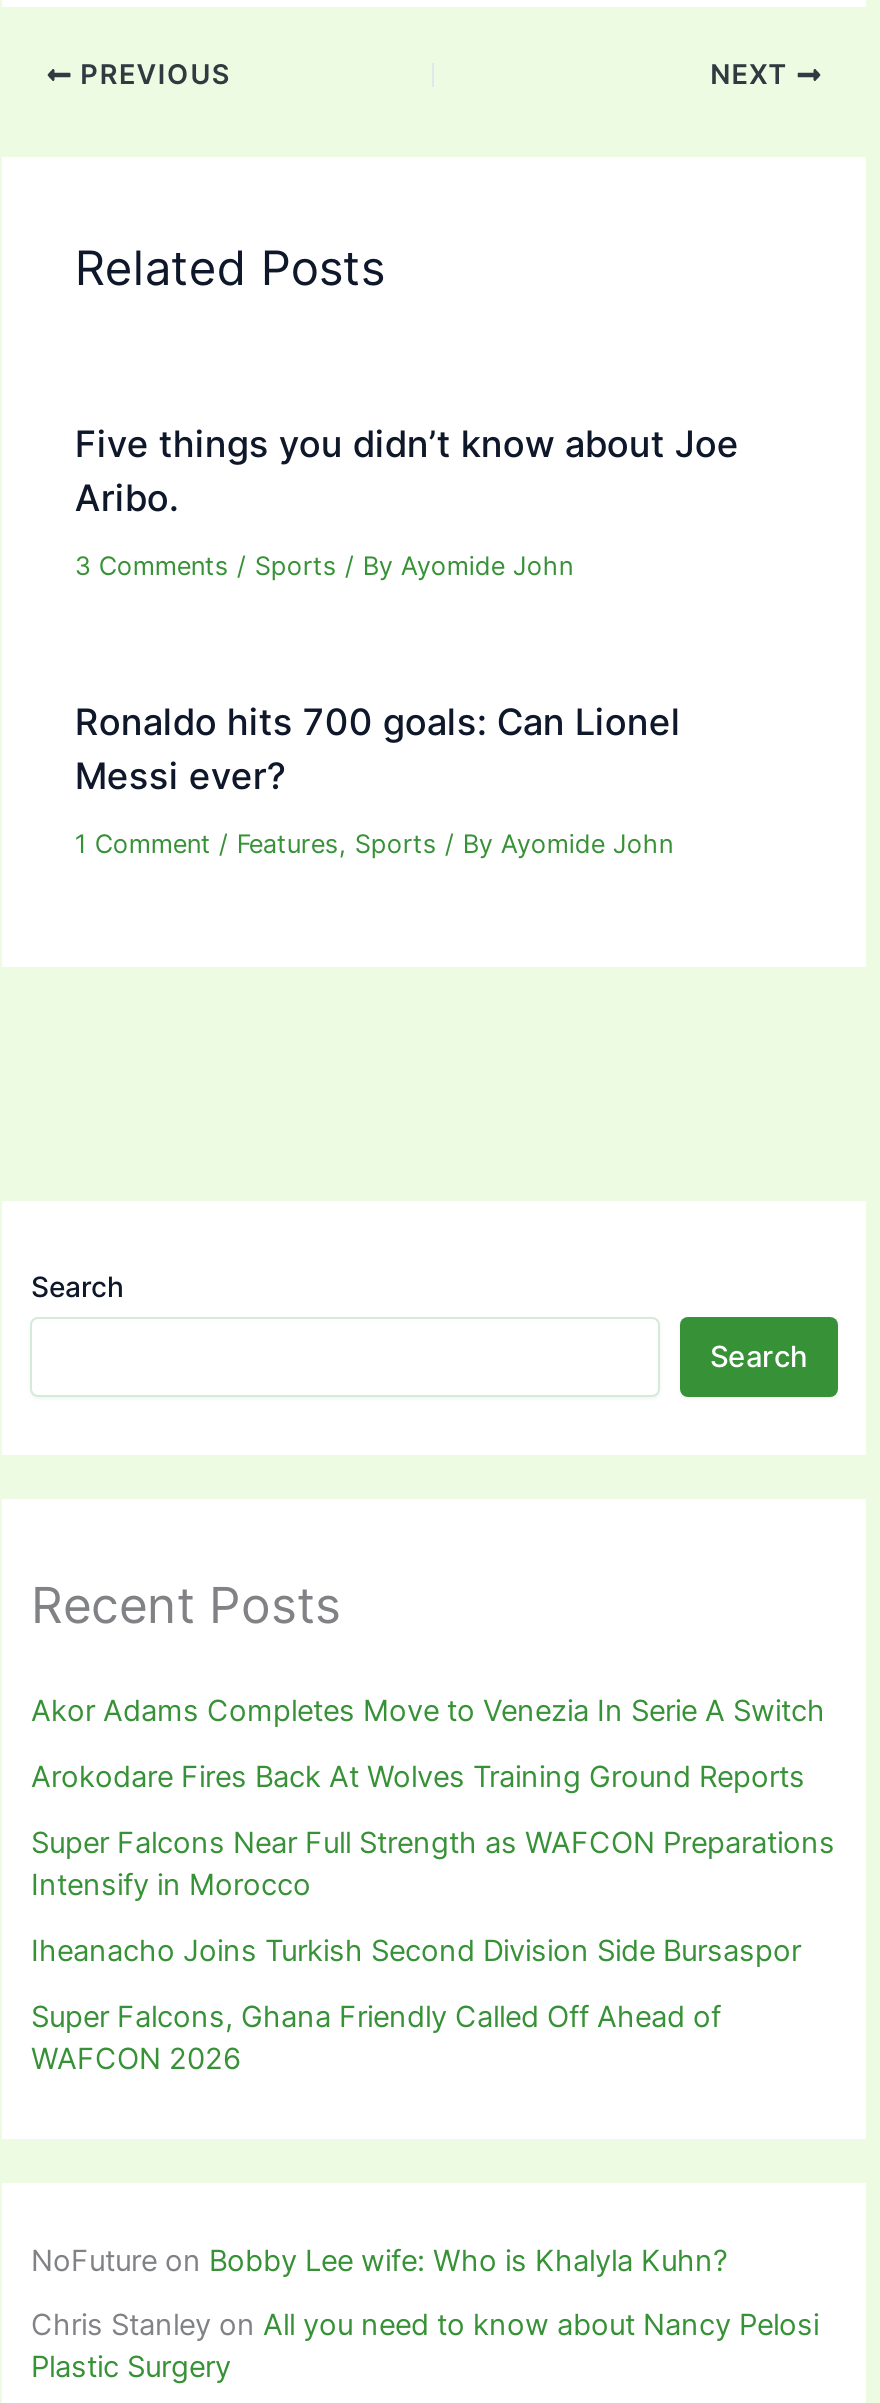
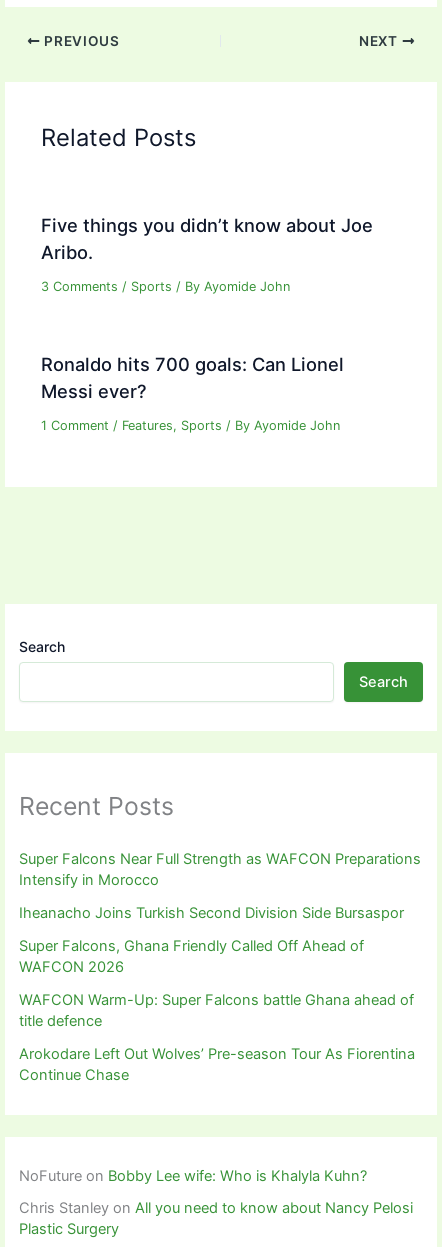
- Akor Adams Completes Move to Venezia In Serie A Switch
- Arokodare Fires Back At Wolves Training Ground Reports

moved up: Super Falcons Near Full Strength as WAFCON Preparations | Intensify in Morocco | Iheanacho Joins Turkish Second Division Side Bursaspor | Super Falcons, Ghana Friendly Called Off Ahead of | WAFCON 2026

+ WAFCON Warm-Up: Super Falcons battle Ghana ahead of
+ title defence
+ Arokodare Left Out Wolves’ Pre-season Tour As Fiorentina
+ Continue Chase
